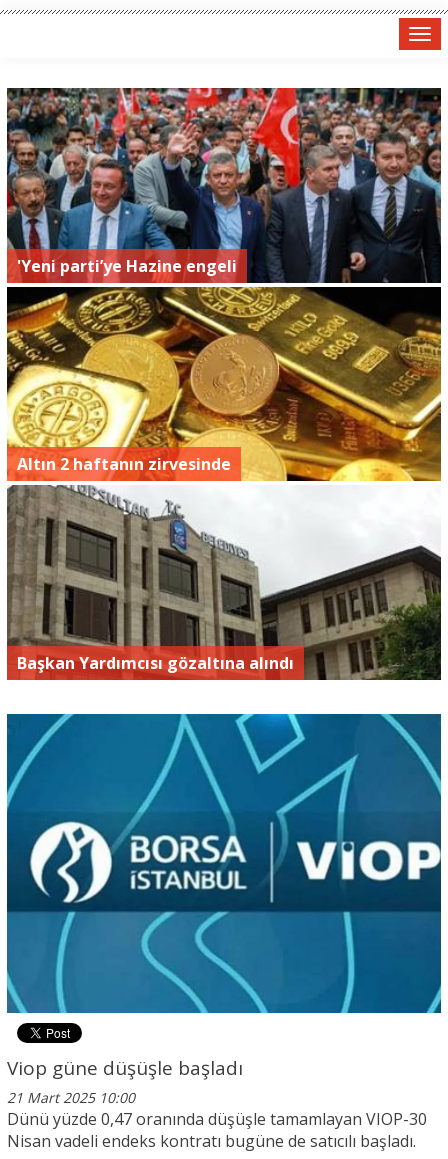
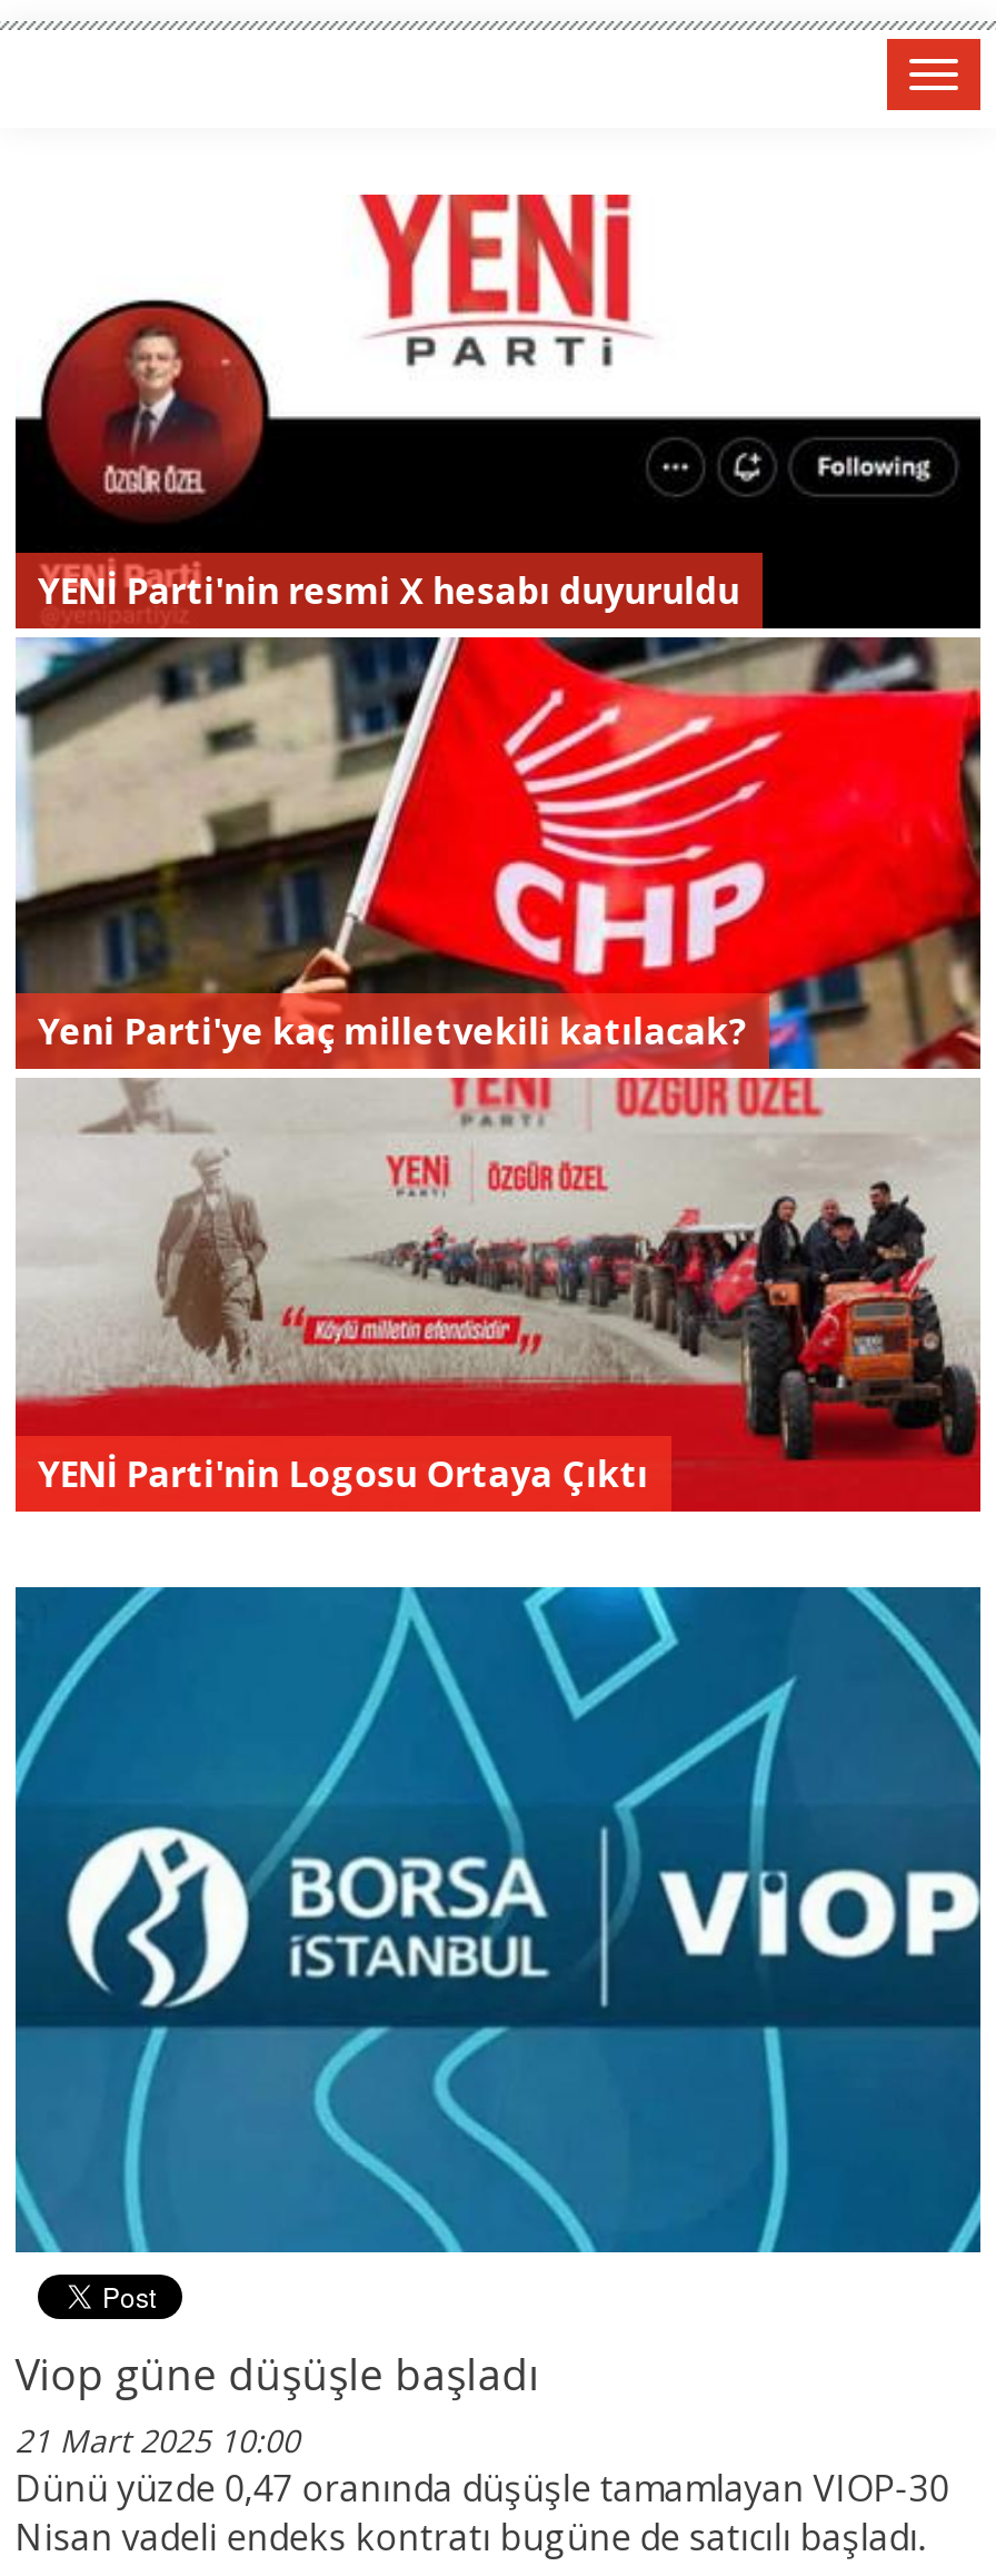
- [image]
- 'Yeni parti’ye Hazine engeli
+ [image]
+ YENİ Parti'nin resmi X hesabı duyuruldu

- Altın 2 haftanın zirvesinde
+ Yeni Parti'ye kaç milletvekili katılacak?

- Başkan Yardımcısı gözaltına alındı
+ YENİ Parti'nin Logosu Ortaya Çıktı
